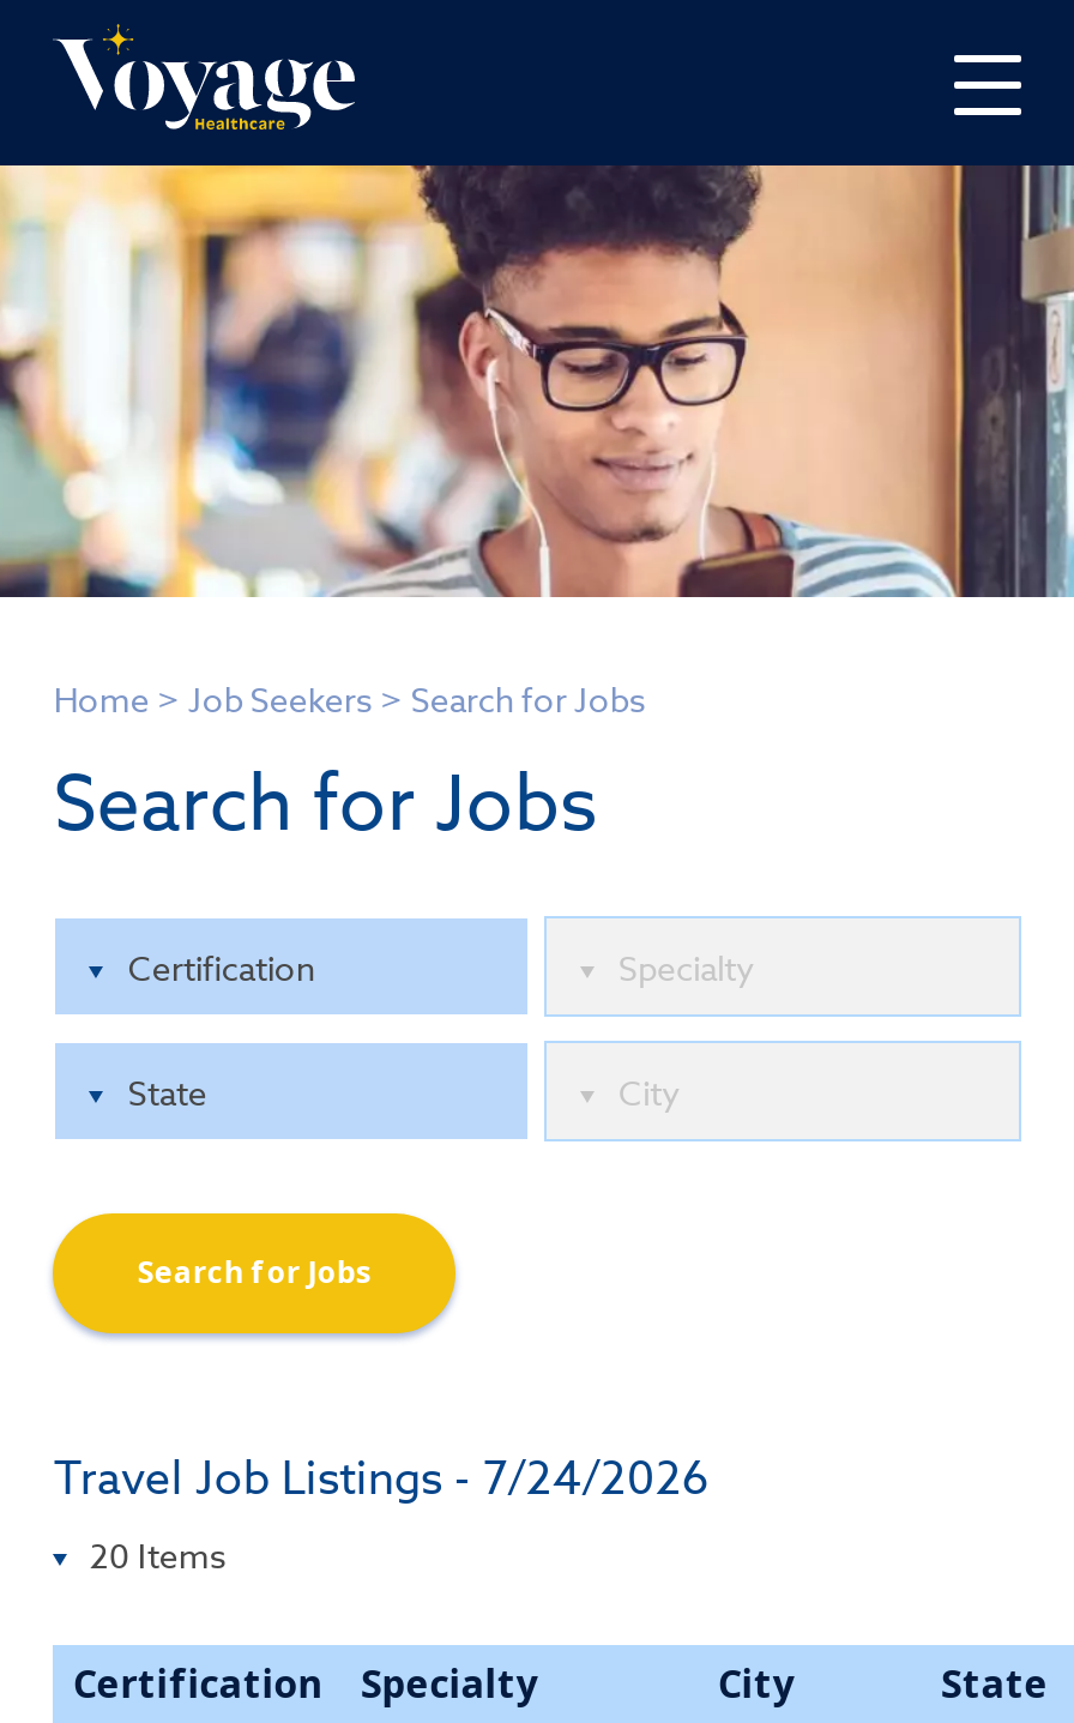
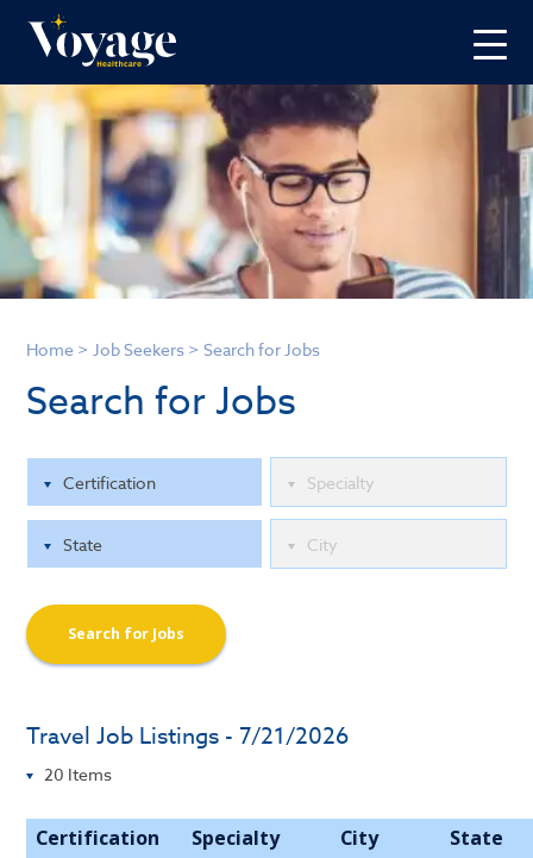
- Travel Job Listings - 7/24/2026
+ Travel Job Listings - 7/21/2026
